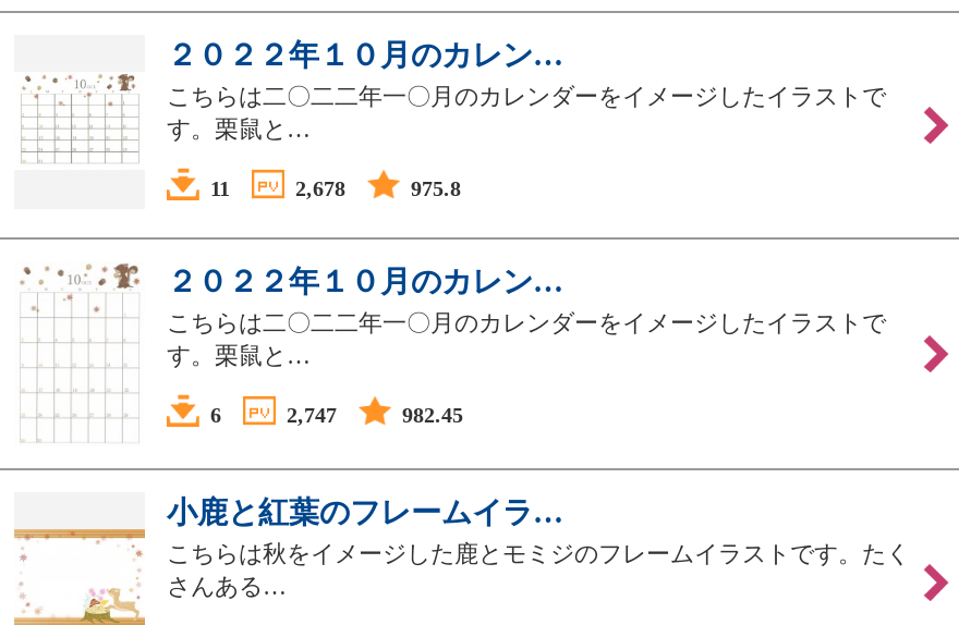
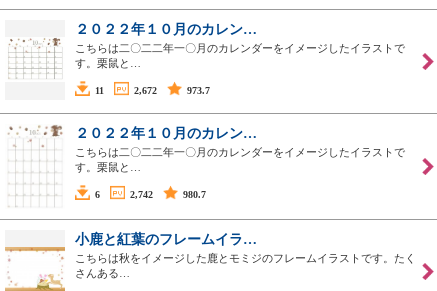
- 2,678
+ 2,672

- 975.8
+ 973.7

- 2,747
+ 2,742

- 982.45
+ 980.7
